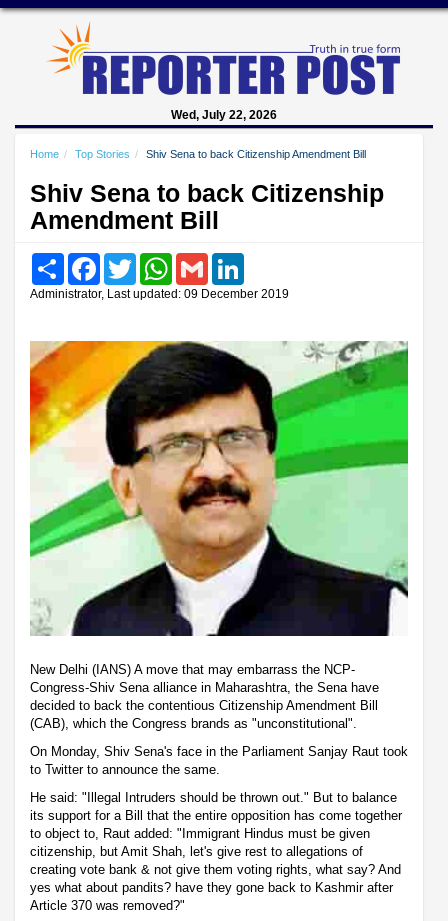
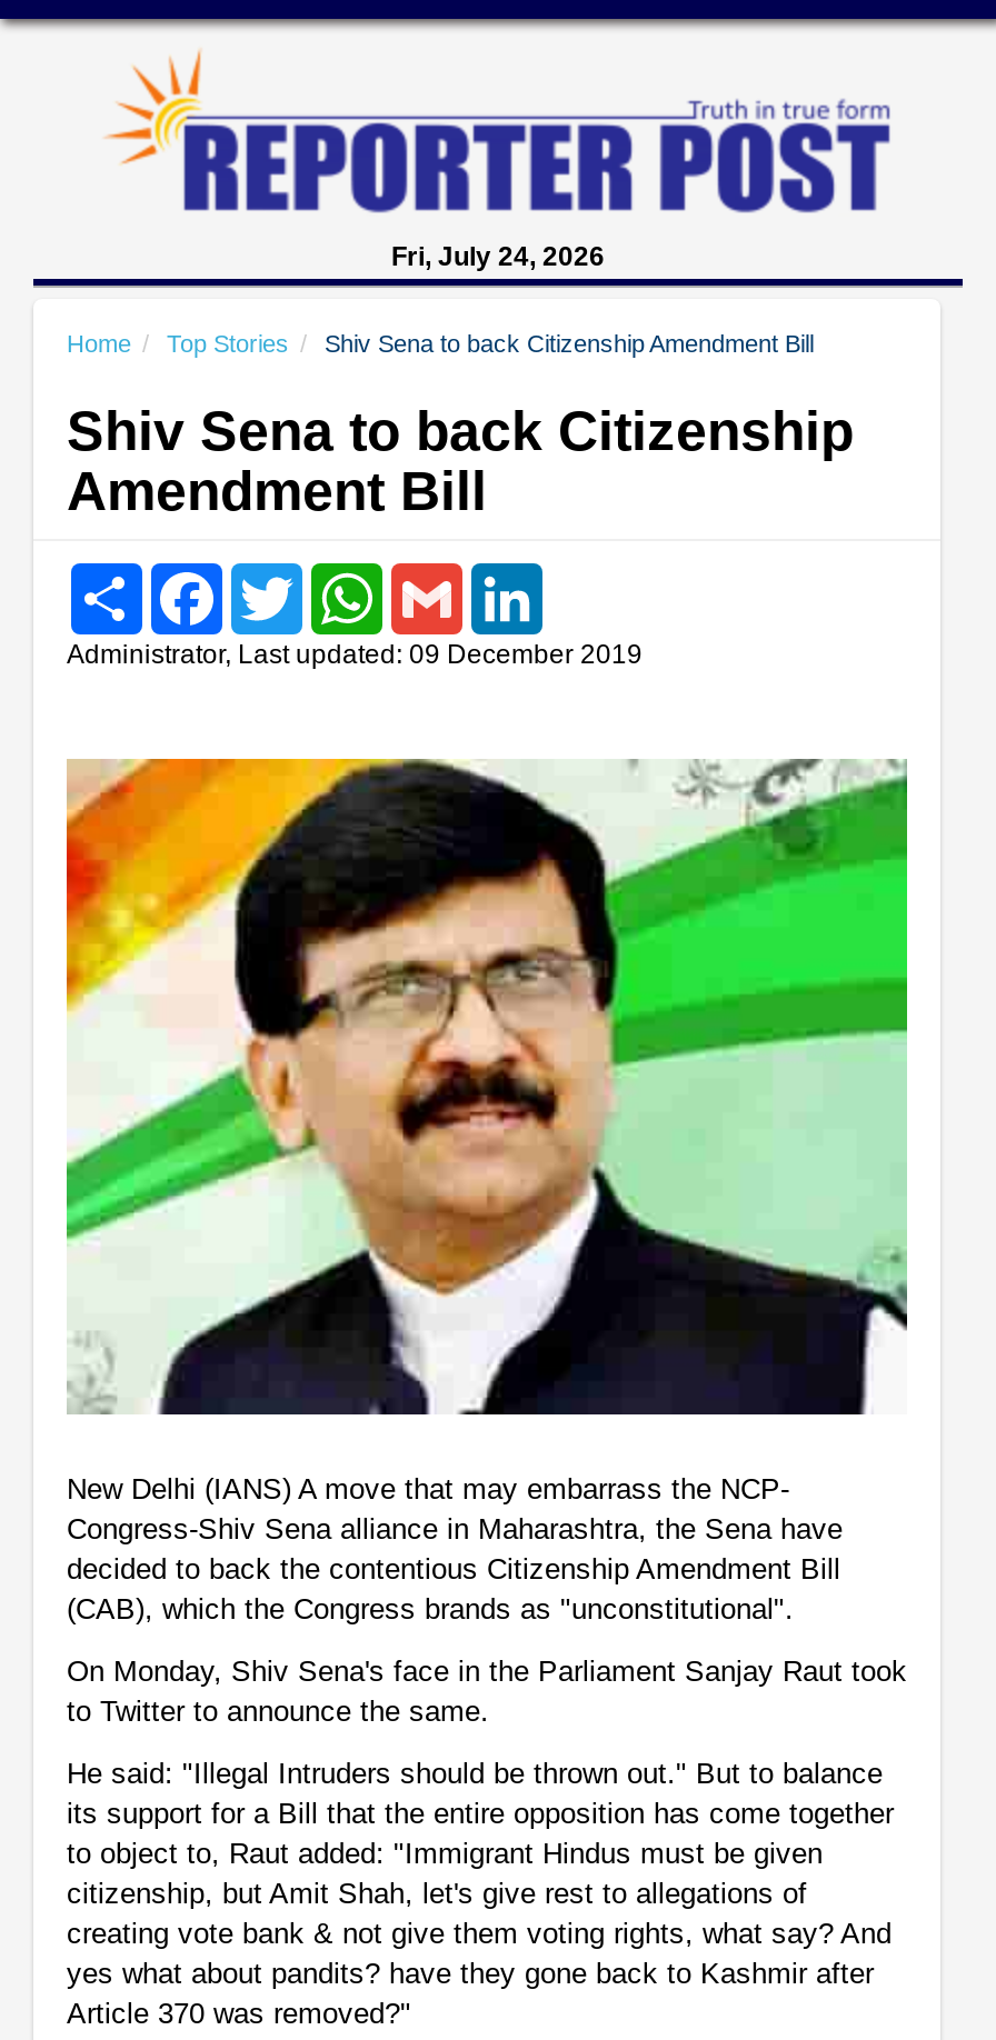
- Wed, July 22, 2026
+ Fri, July 24, 2026
